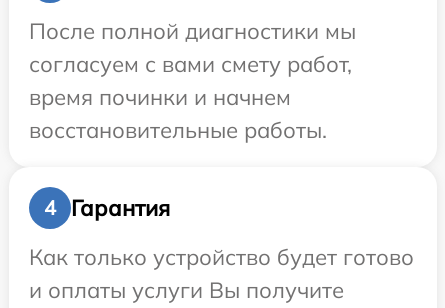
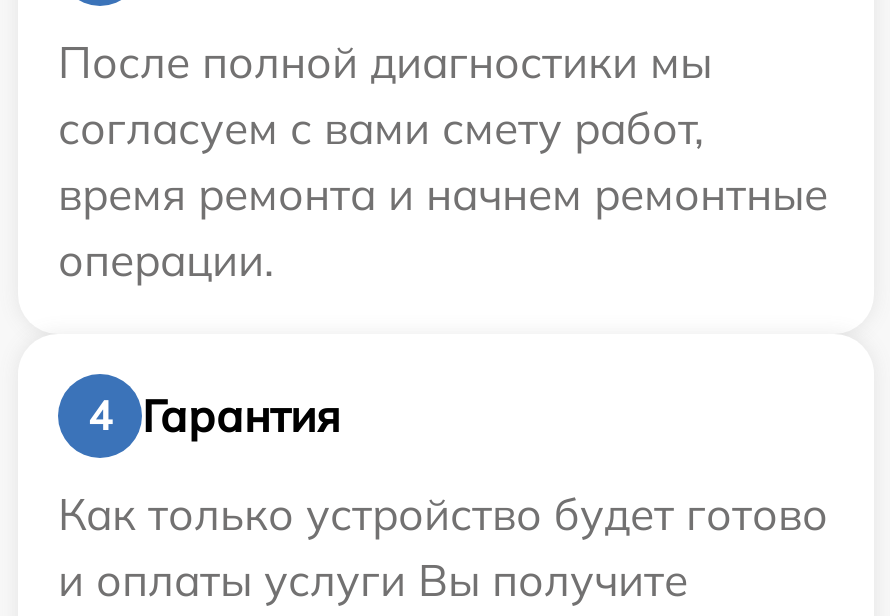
- время починки и начнем
- восстановительные работы.
+ время ремонта и начнем ремонтные
+ операции.
